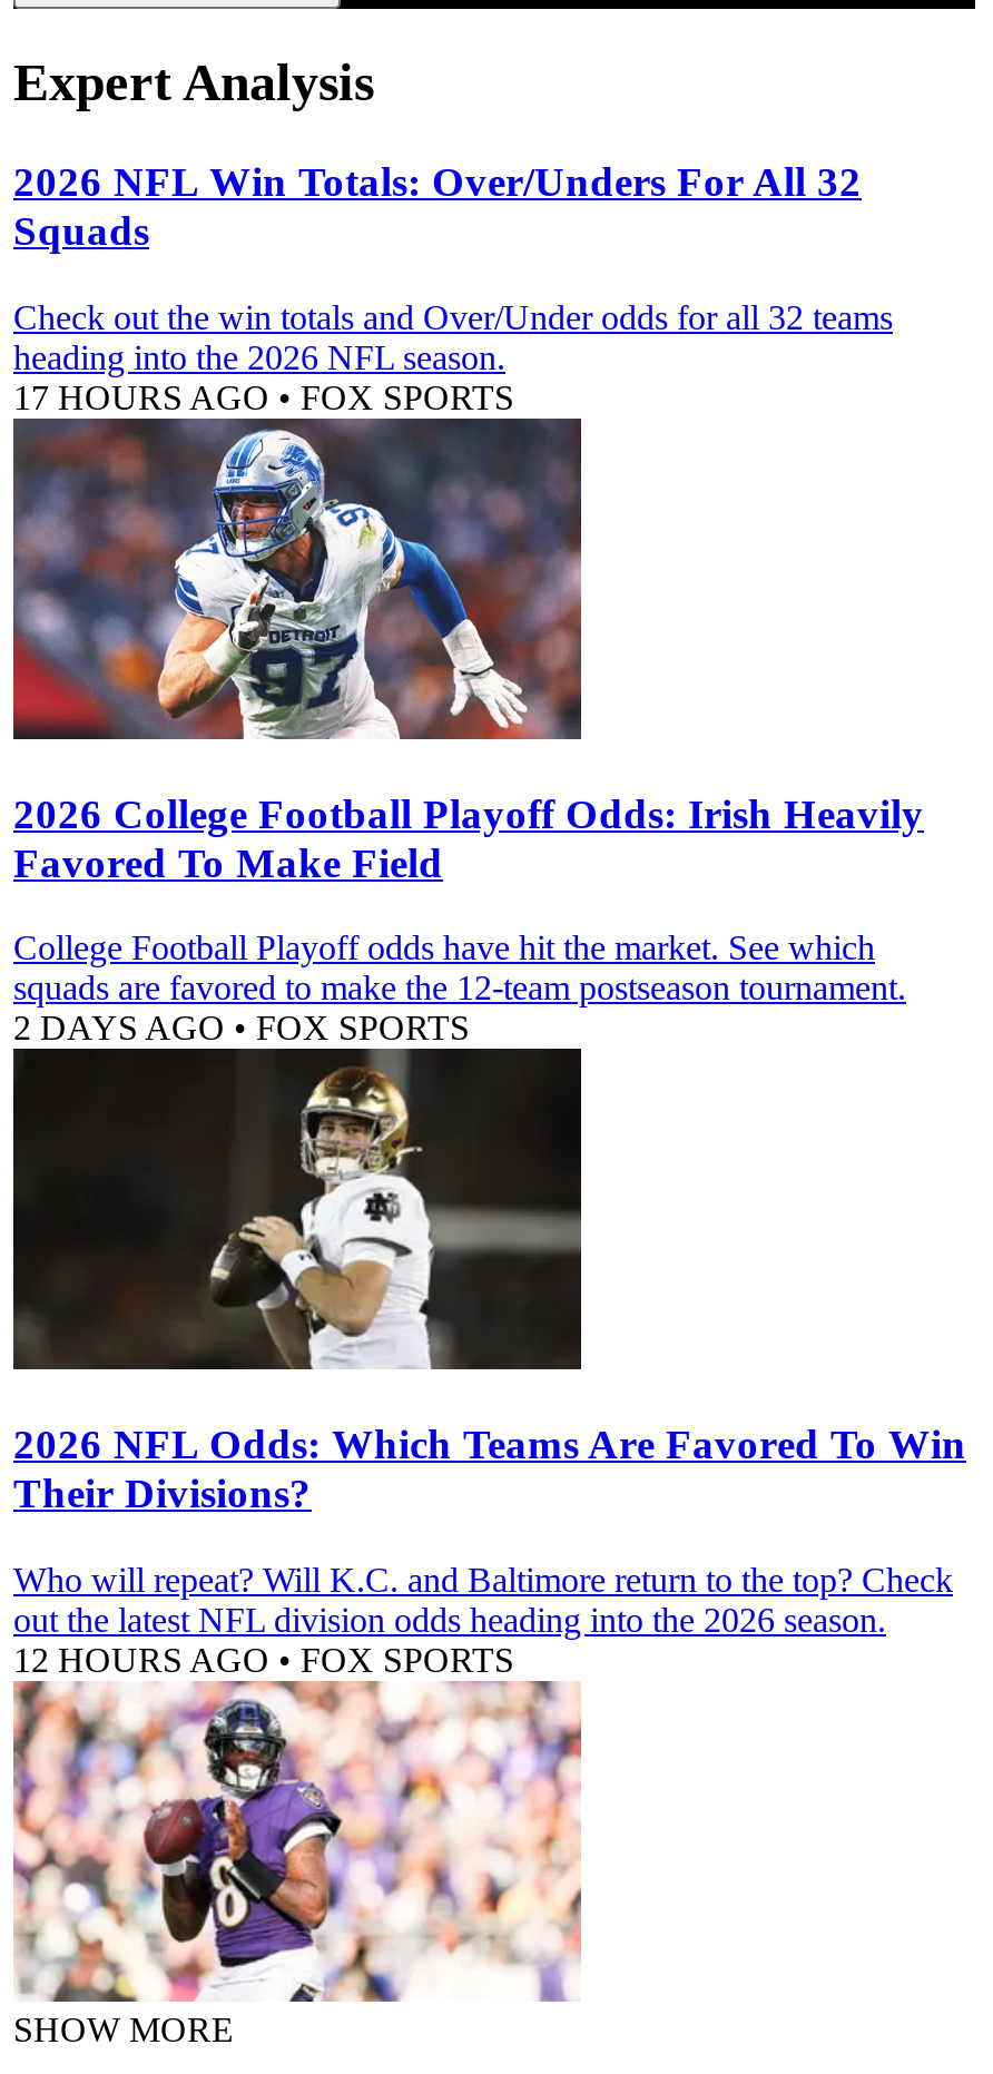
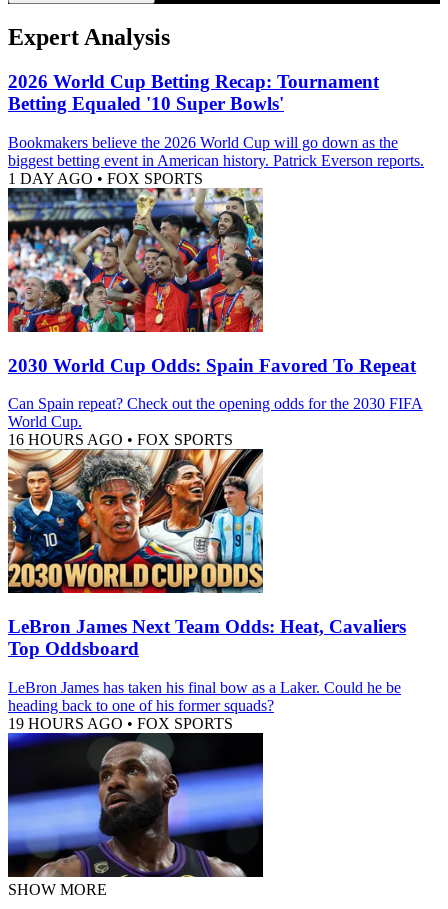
- 2026 NFL Win Totals: Over/Unders For All 32
- Squads
+ 2026 World Cup Betting Recap: Tournament
+ Betting Equaled '10 Super Bowls'

- Check out the win totals and Over/Under odds for all 32 teams
- heading into the 2026 NFL season.
- 17 HOURS AGO • FOX SPORTS
+ Bookmakers believe the 2026 World Cup will go down as the
+ biggest betting event in American history. Patrick Everson reports.
+ 1 DAY AGO • FOX SPORTS

- [image]
- 2026 College Football Playoff Odds: Irish Heavily
- Favored To Make Field
+ [image]
+ 2030 World Cup Odds: Spain Favored To Repeat

- College Football Playoff odds have hit the market. See which
- squads are favored to make the 12-team postseason tournament.
- 2 DAYS AGO • FOX SPORTS
+ Can Spain repeat? Check out the opening odds for the 2030 FIFA
+ World Cup.
+ 16 HOURS AGO • FOX SPORTS

- [image]
- 2026 NFL Odds: Which Teams Are Favored To Win
- Their Divisions?
+ [image]
+ LeBron James Next Team Odds: Heat, Cavaliers
+ Top Oddsboard

- Who will repeat? Will K.C. and Baltimore return to the top? Check
- out the latest NFL division odds heading into the 2026 season.
- 12 HOURS AGO • FOX SPORTS
+ LeBron James has taken his final bow as a Laker. Could he be
+ heading back to one of his former squads?
+ 19 HOURS AGO • FOX SPORTS

- [image]
+ [image]
